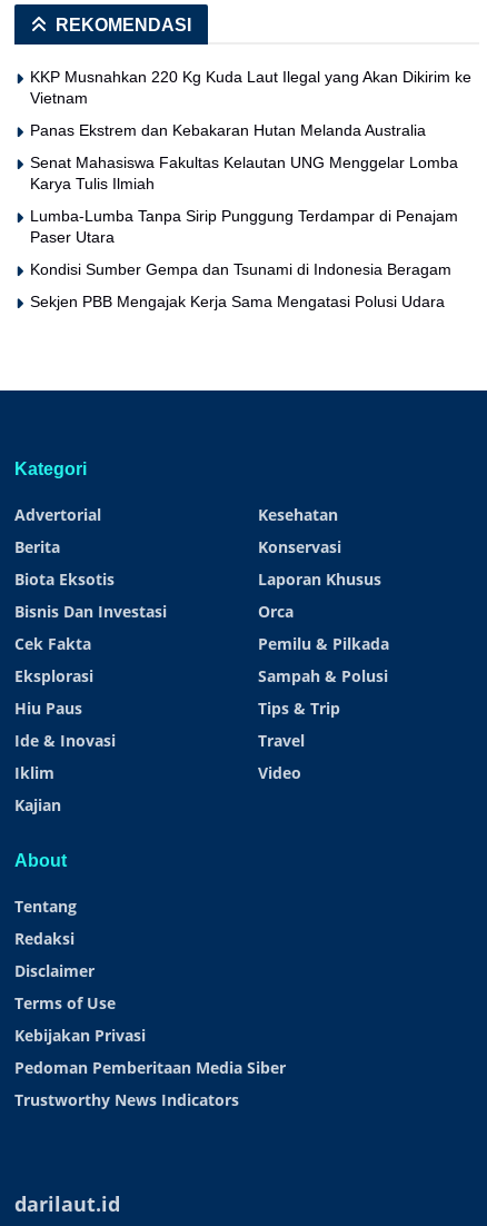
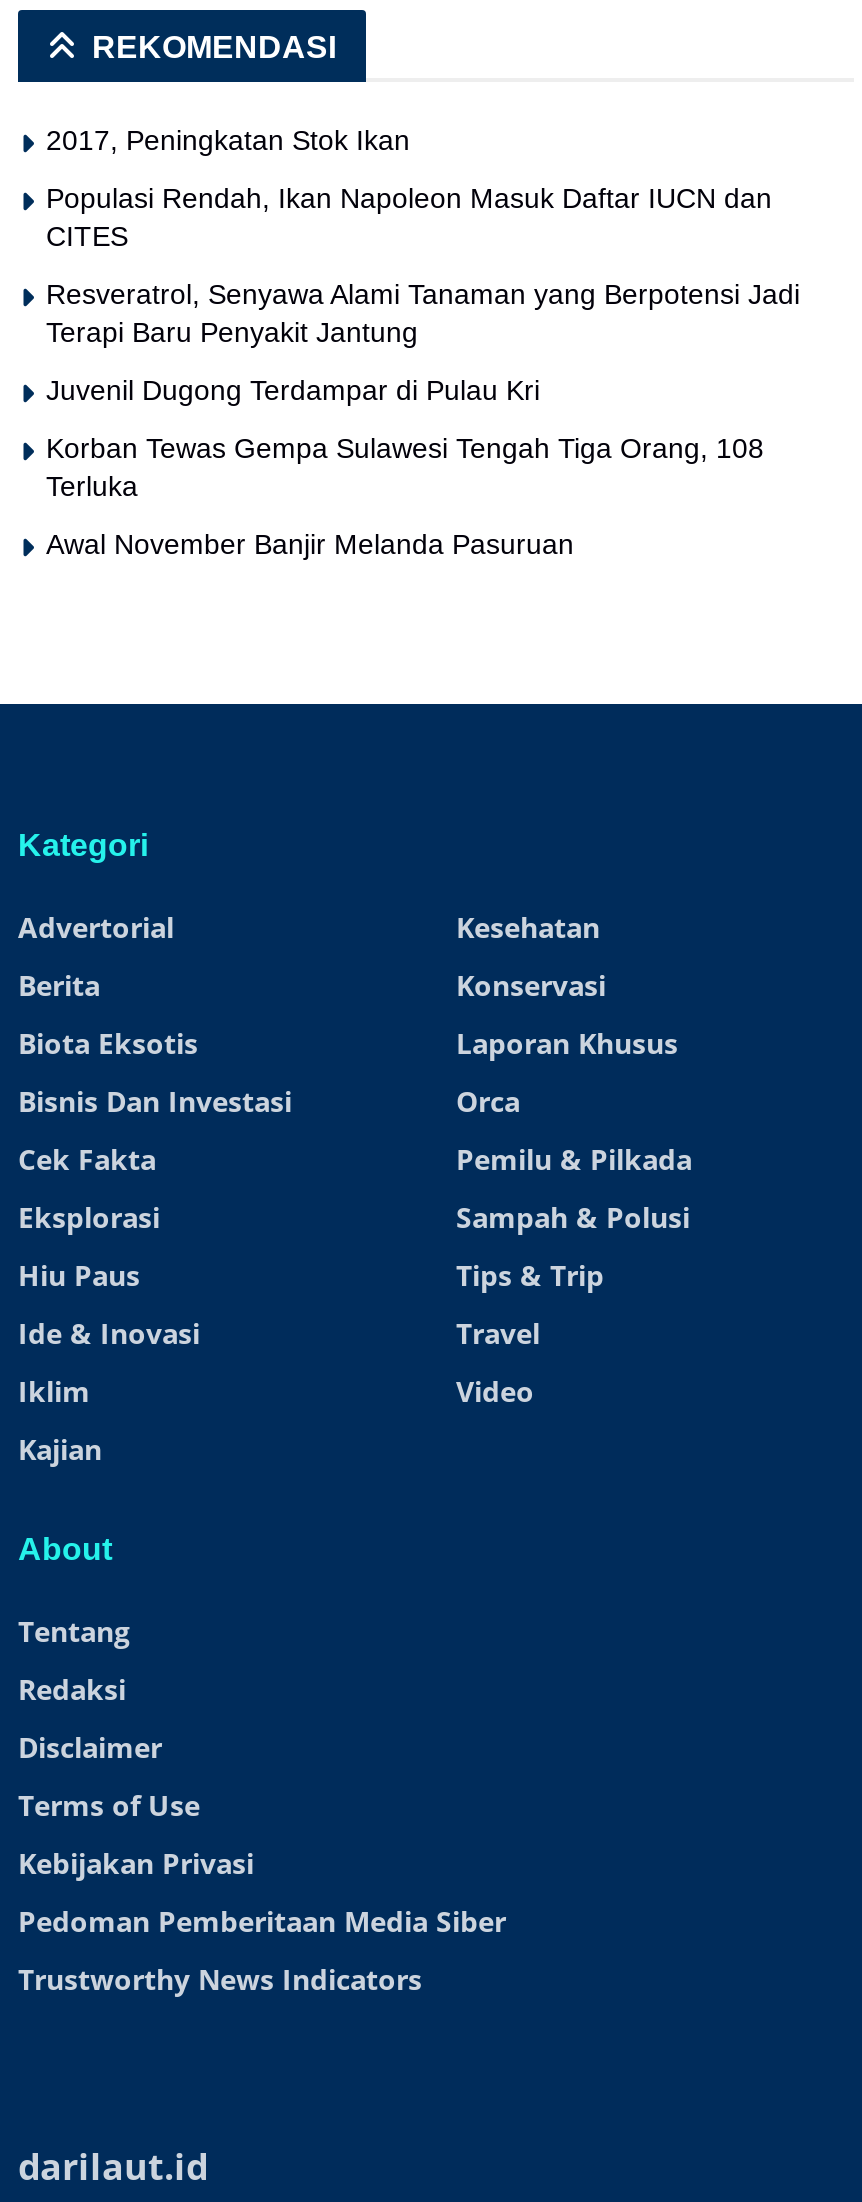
- KKP Musnahkan 220 Kg Kuda Laut Ilegal yang Akan Dikirim ke
- Vietnam
+ 2017, Peningkatan Stok Ikan

- Panas Ekstrem dan Kebakaran Hutan Melanda Australia
+ Populasi Rendah, Ikan Napoleon Masuk Daftar IUCN dan
+ CITES

- Senat Mahasiswa Fakultas Kelautan UNG Menggelar Lomba
- Karya Tulis Ilmiah
+ Resveratrol, Senyawa Alami Tanaman yang Berpotensi Jadi
+ Terapi Baru Penyakit Jantung

- Lumba-Lumba Tanpa Sirip Punggung Terdampar di Penajam
- Paser Utara
+ Juvenil Dugong Terdampar di Pulau Kri

- Kondisi Sumber Gempa dan Tsunami di Indonesia Beragam
+ Korban Tewas Gempa Sulawesi Tengah Tiga Orang, 108
+ Terluka

- Sekjen PBB Mengajak Kerja Sama Mengatasi Polusi Udara
+ Awal November Banjir Melanda Pasuruan
